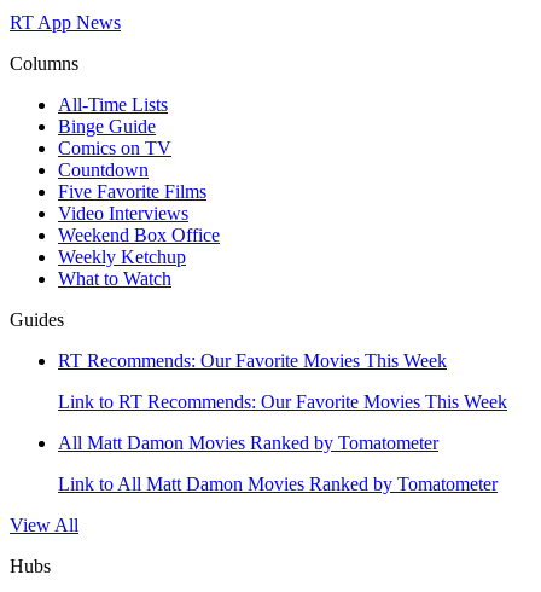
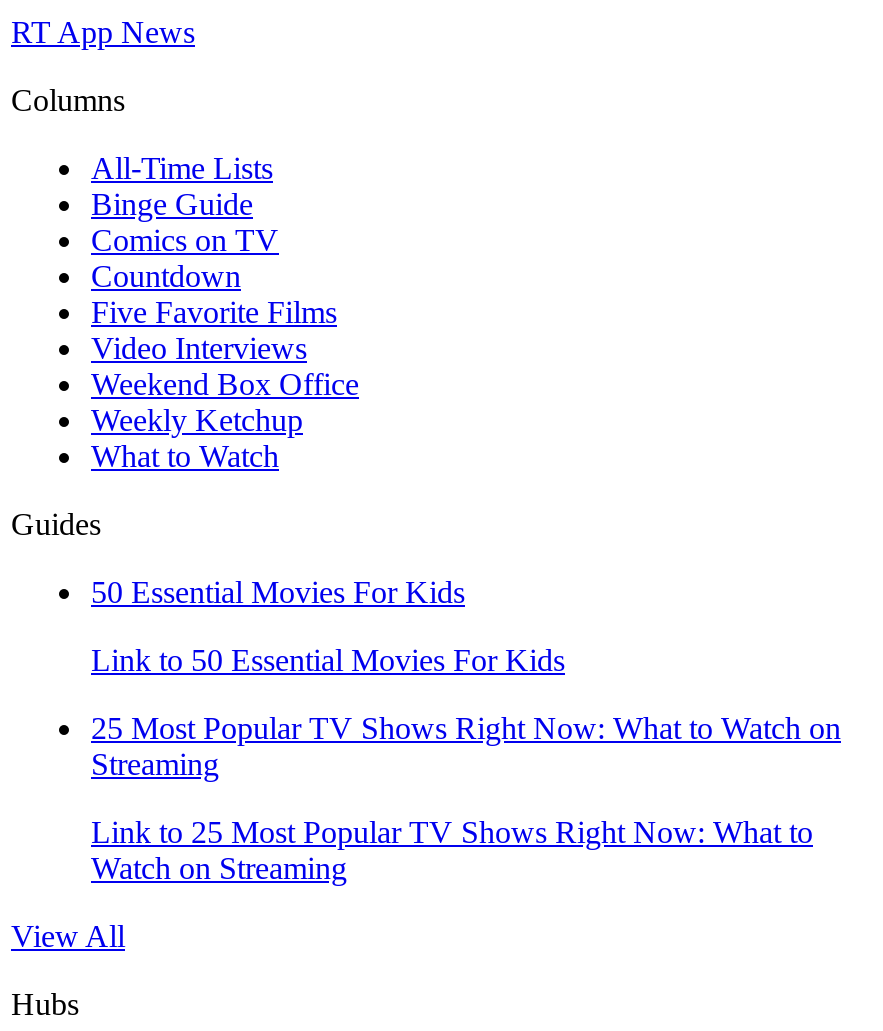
- RT Recommends: Our Favorite Movies This Week
+ 50 Essential Movies For Kids

- Link to RT Recommends: Our Favorite Movies This Week
+ Link to 50 Essential Movies For Kids

- All Matt Damon Movies Ranked by Tomatometer
+ 25 Most Popular TV Shows Right Now: What to Watch on
+ Streaming

- Link to All Matt Damon Movies Ranked by Tomatometer
+ Link to 25 Most Popular TV Shows Right Now: What to
+ Watch on Streaming
